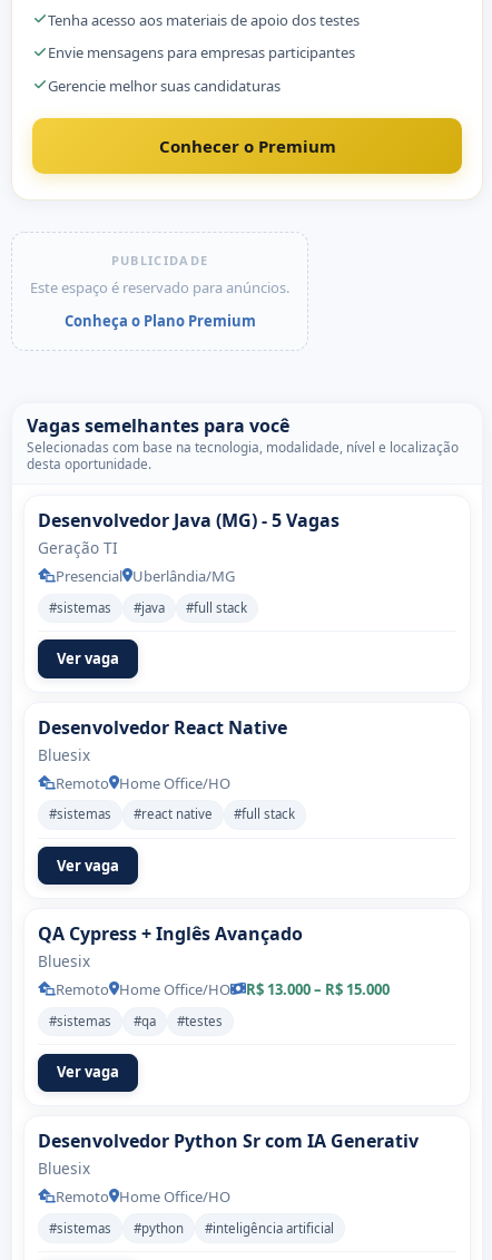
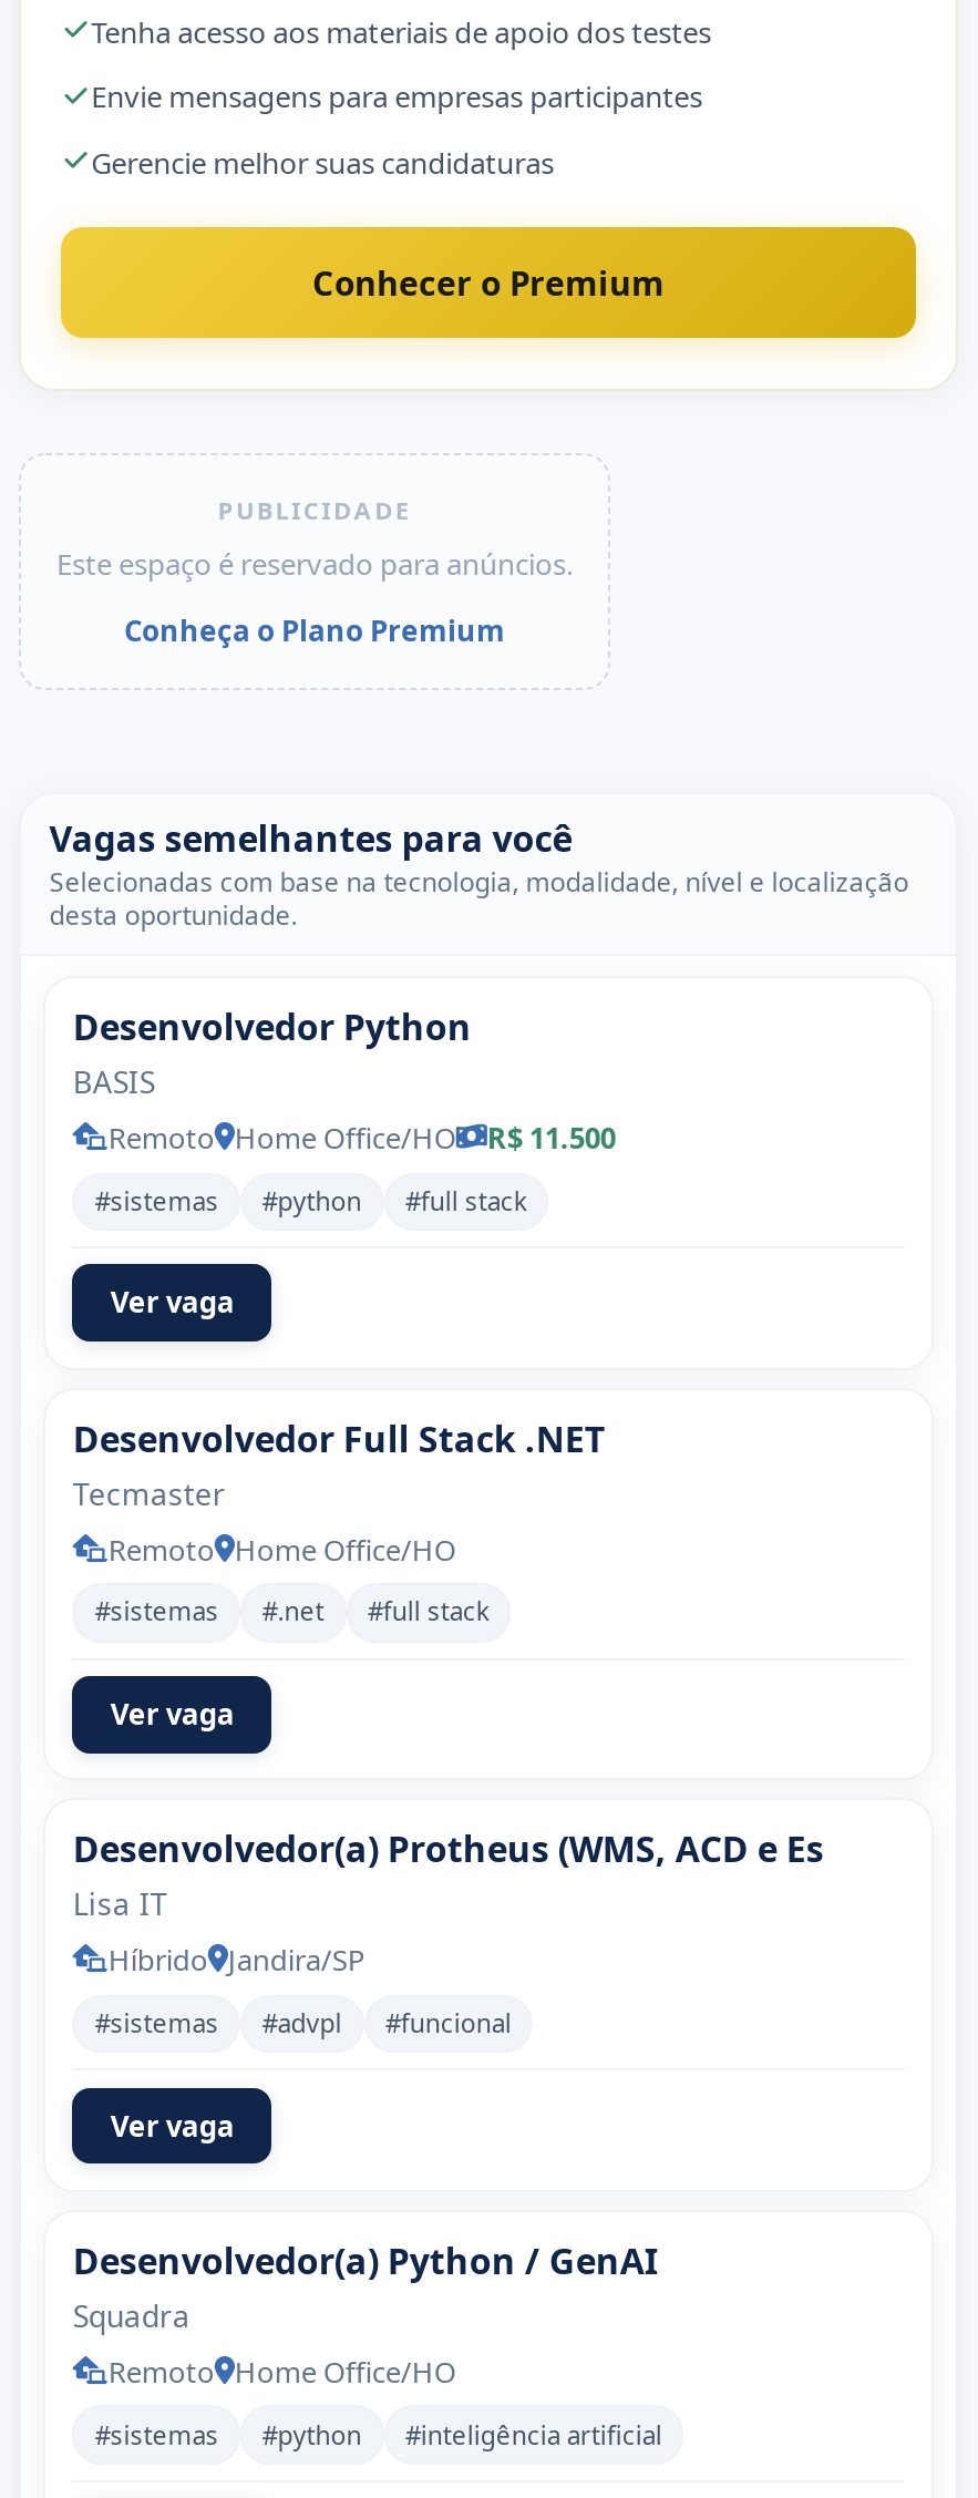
- Desenvolvedor Java (MG) - 5 Vagas
- Geração TI
- Presencial Uberlândia/MG
+ Desenvolvedor Python
+ BASIS
+ Remoto Home Office/HO
+ R$ 11.500

- #java
+ #python

- Desenvolvedor React Native
- Bluesix
+ Desenvolvedor Full Stack .NET
+ Tecmaster

- #react native
+ #.net

- QA Cypress + Inglês Avançado
- Bluesix
- Remoto Home Office/HO
- R$ 13.000 – R$ 15.000
+ Desenvolvedor(a) Protheus (WMS, ACD e Es
+ Lisa IT
+ Híbrido Jandira/SP

- #qa
- #testes
+ #advpl
+ #funcional

- Desenvolvedor Python Sr com IA Generativ
- Bluesix
+ Desenvolvedor(a) Python / GenAI
+ Squadra
